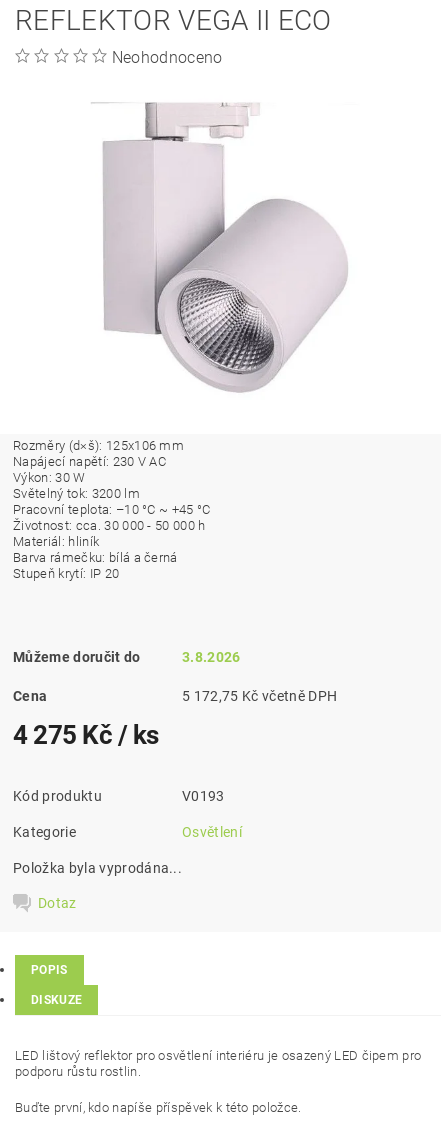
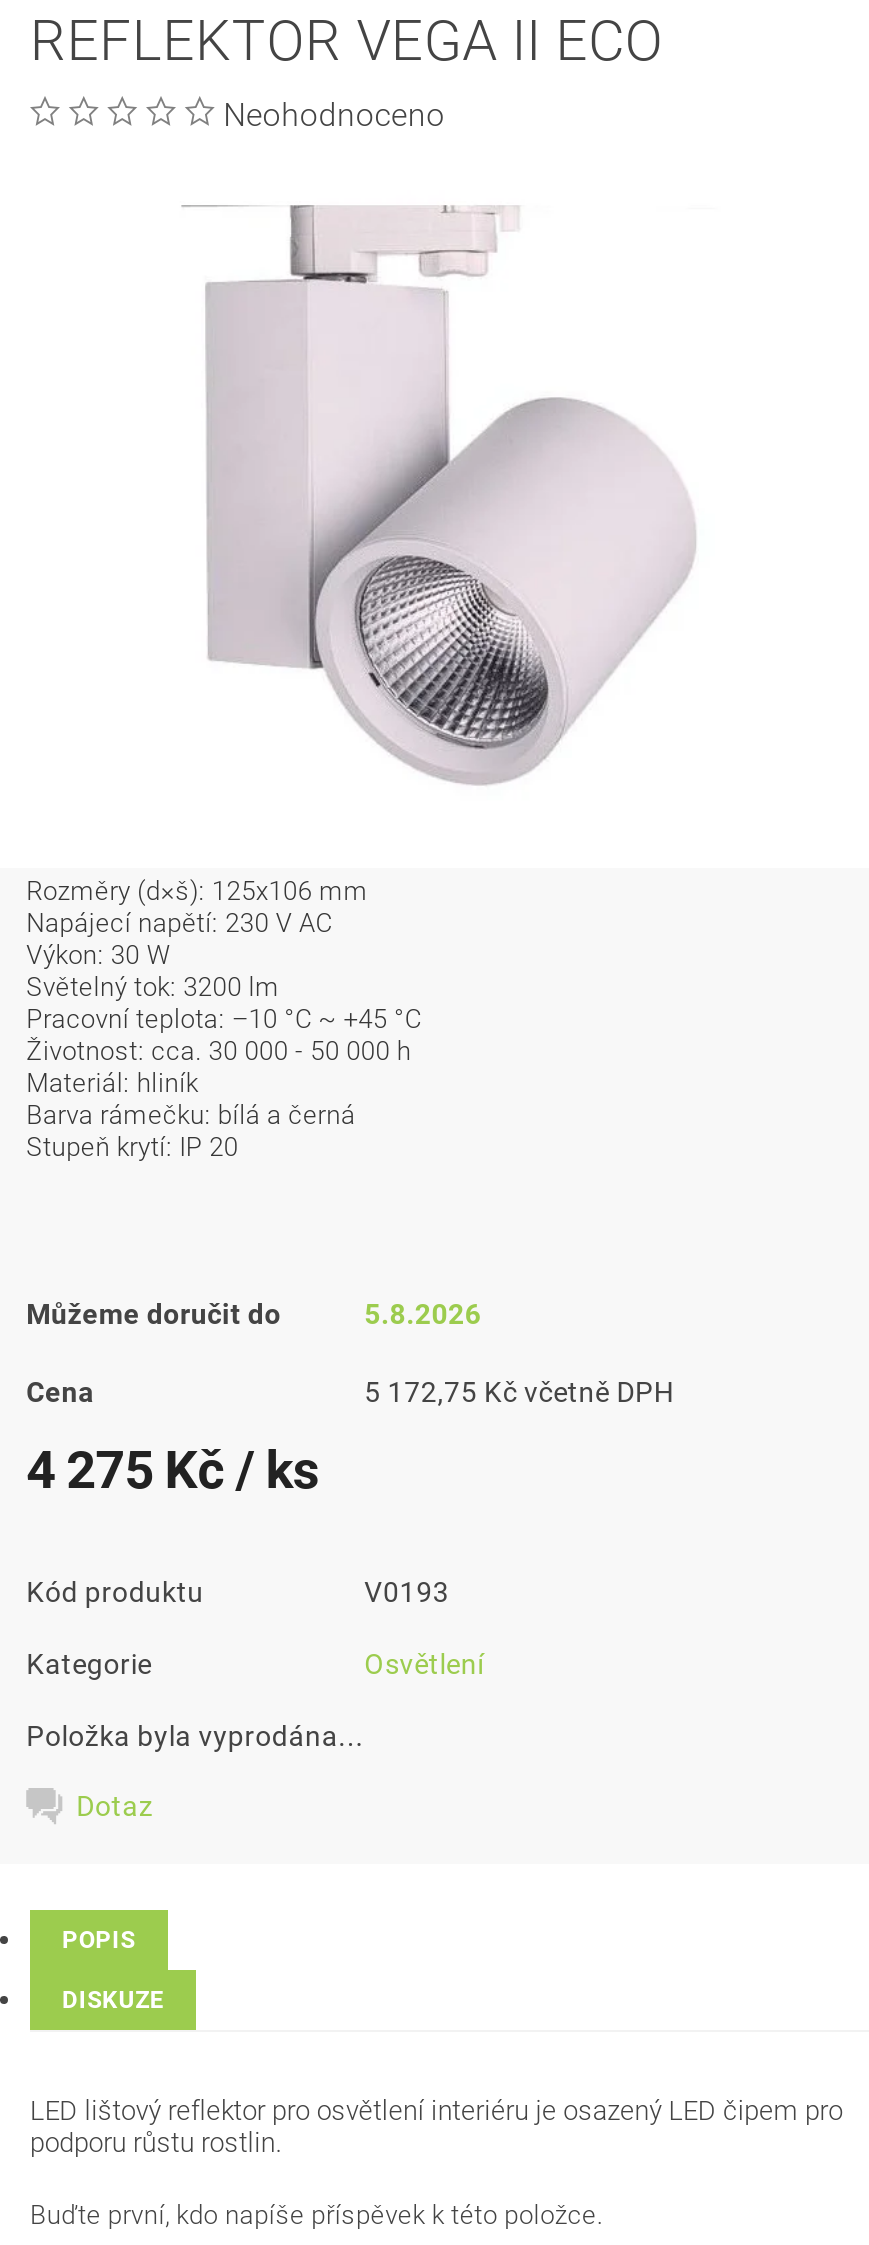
- 3.8.2026
+ 5.8.2026
